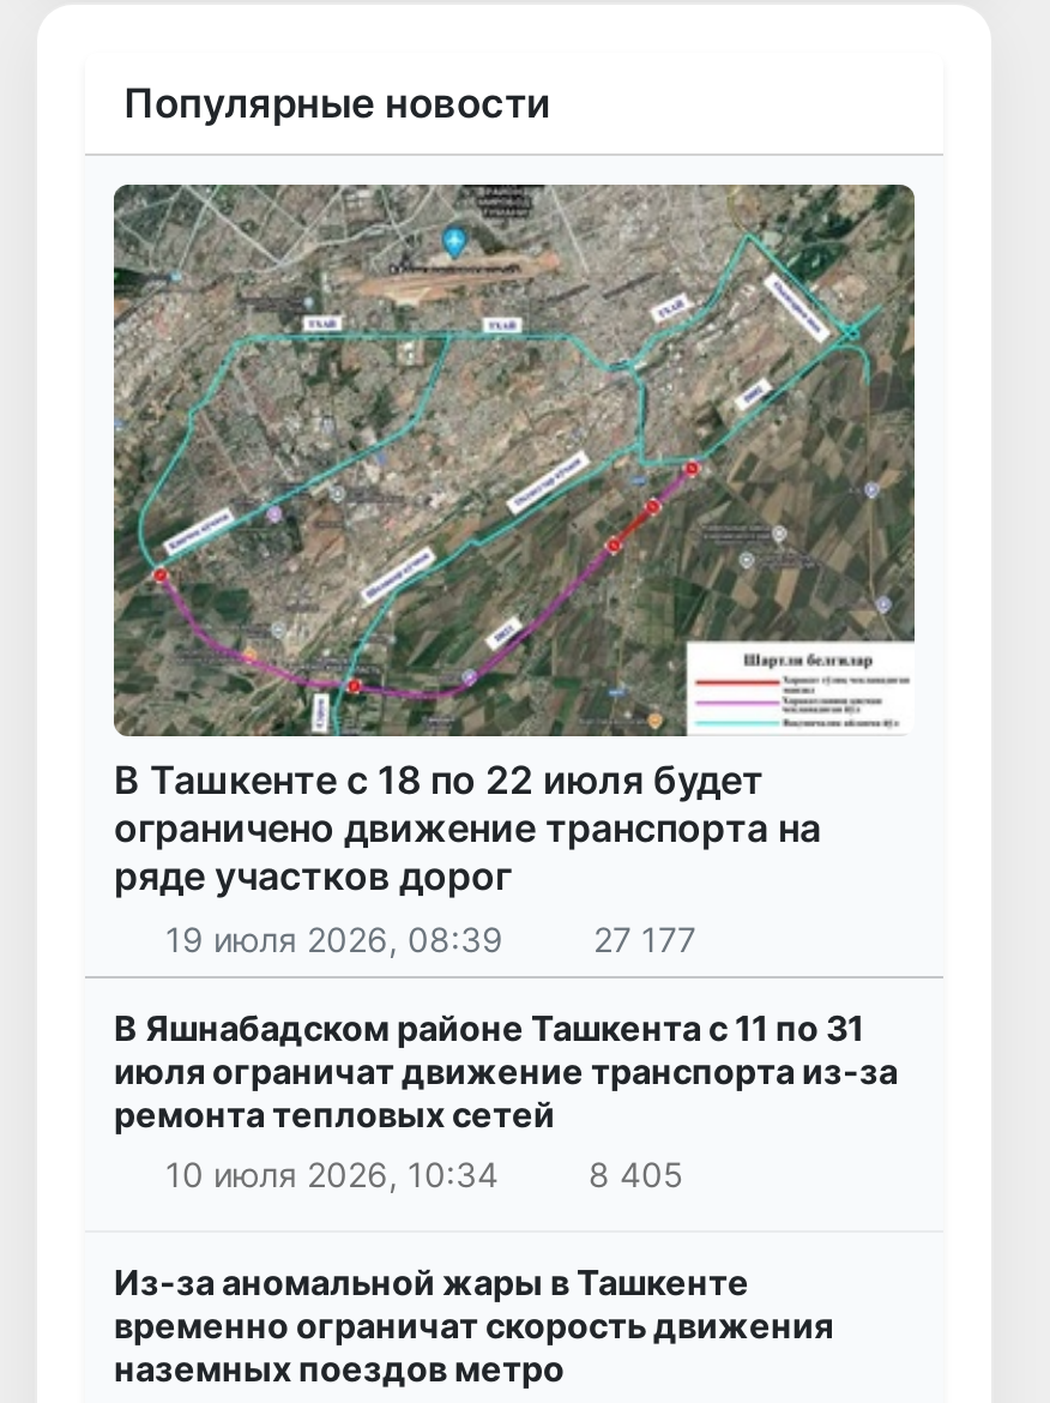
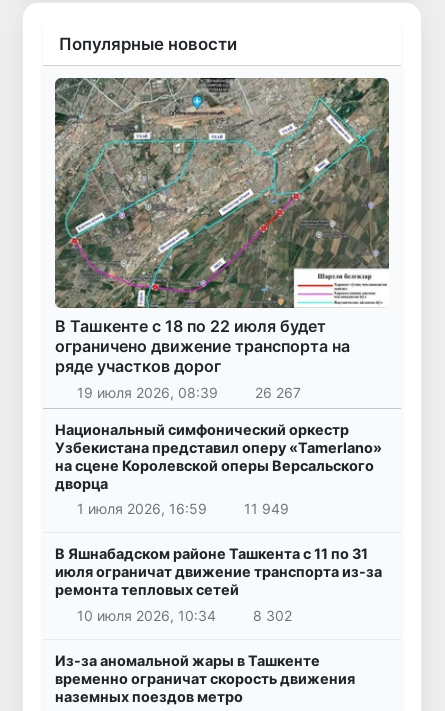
- 27 177
+ 26 267
+ Национальный симфонический оркестр
+ Узбекистана представил оперу «Tamerlano»
+ на сцене Королевской оперы Версальского
+ дворца
+ 1 июля 2026, 16:59
+ 11 949

- 8 405
+ 8 302
